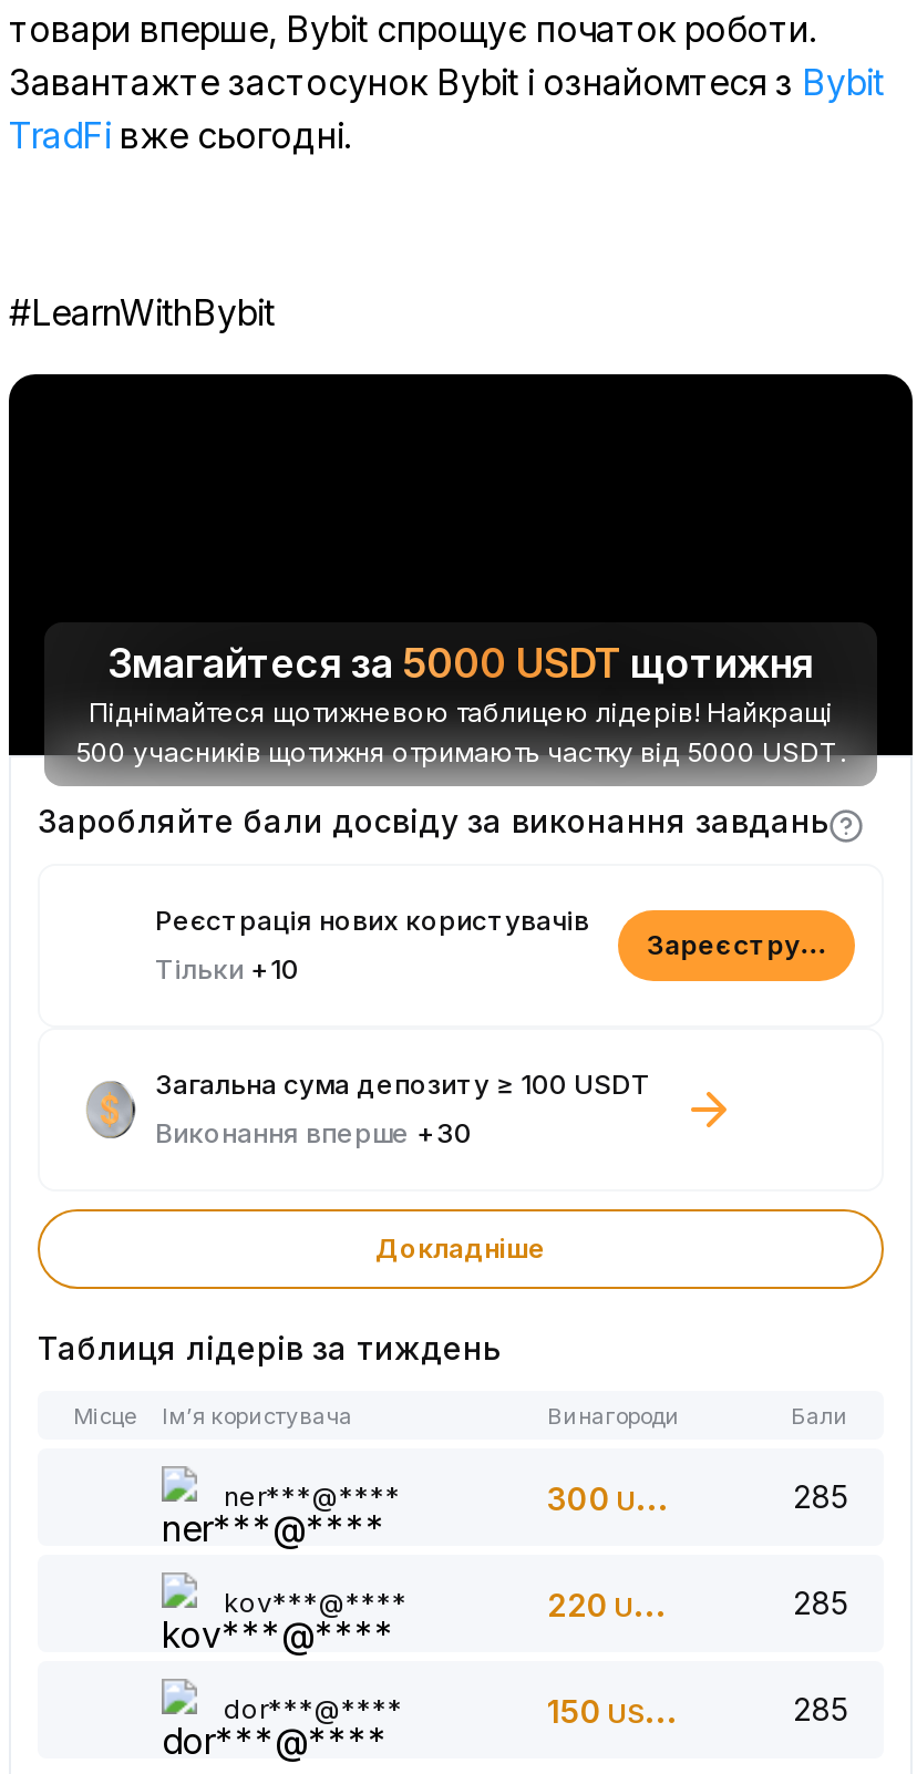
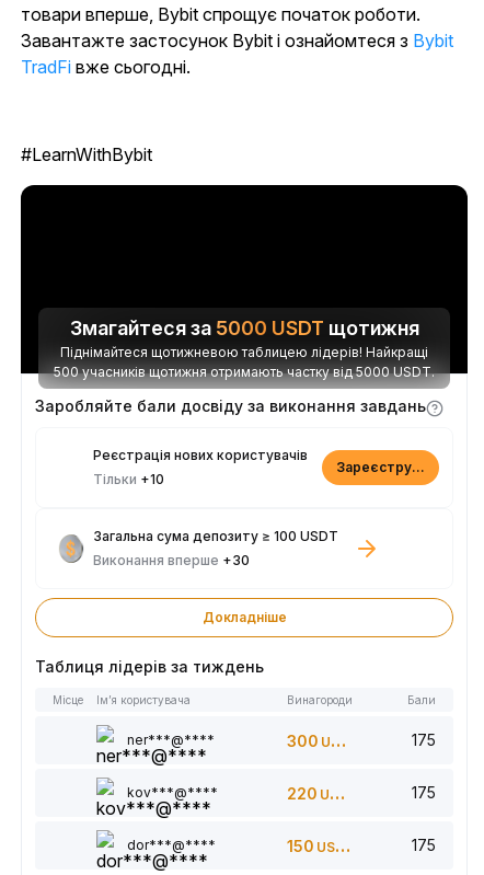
- 285
+ 175

- 285
+ 175

- 285
+ 175
